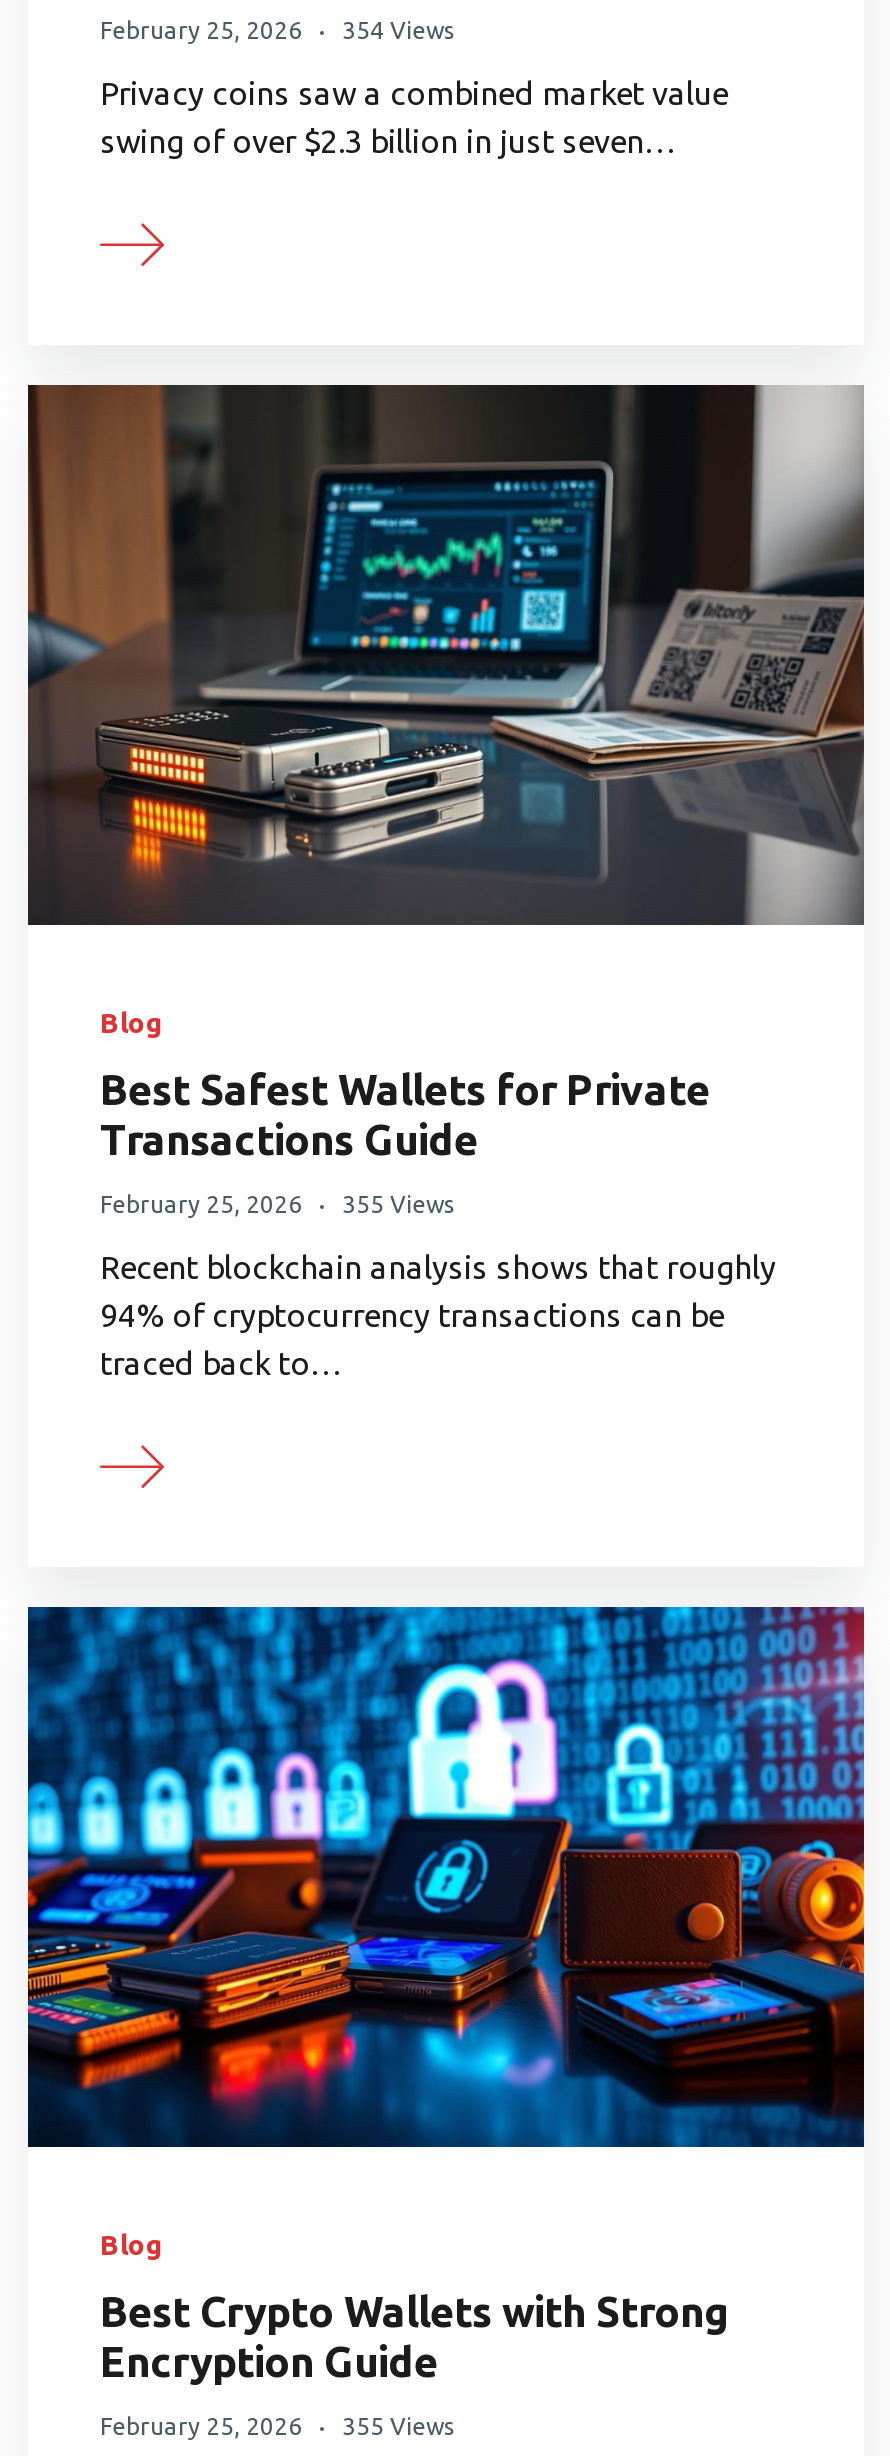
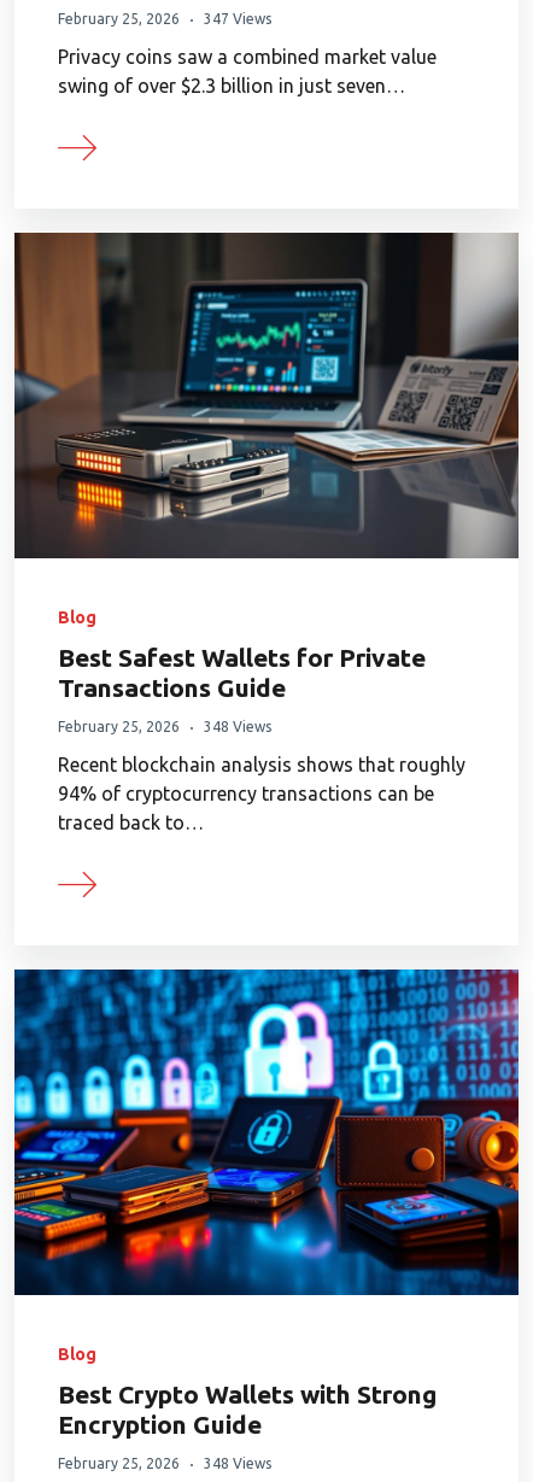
- February 25, 2026 354 Views
+ February 25, 2026 347 Views

- February 25, 2026 355 Views
+ February 25, 2026 348 Views

- February 25, 2026 355 Views
+ February 25, 2026 348 Views
